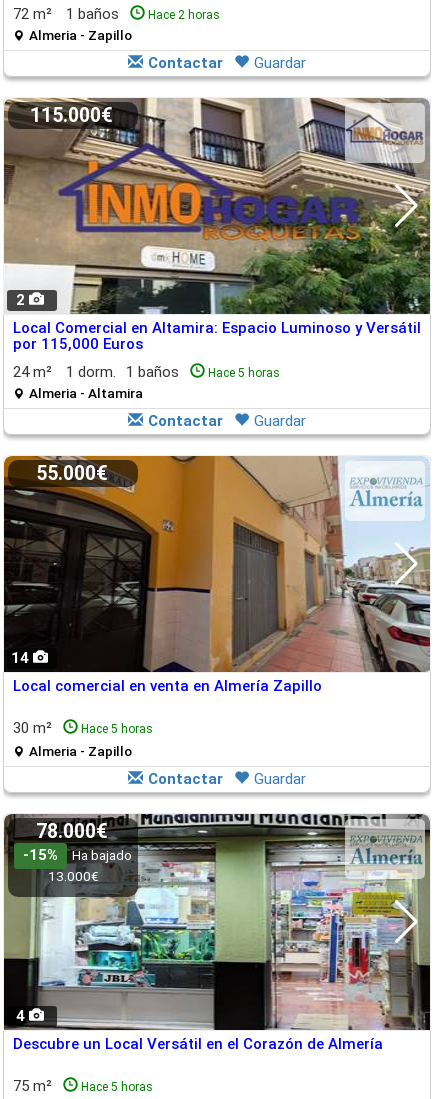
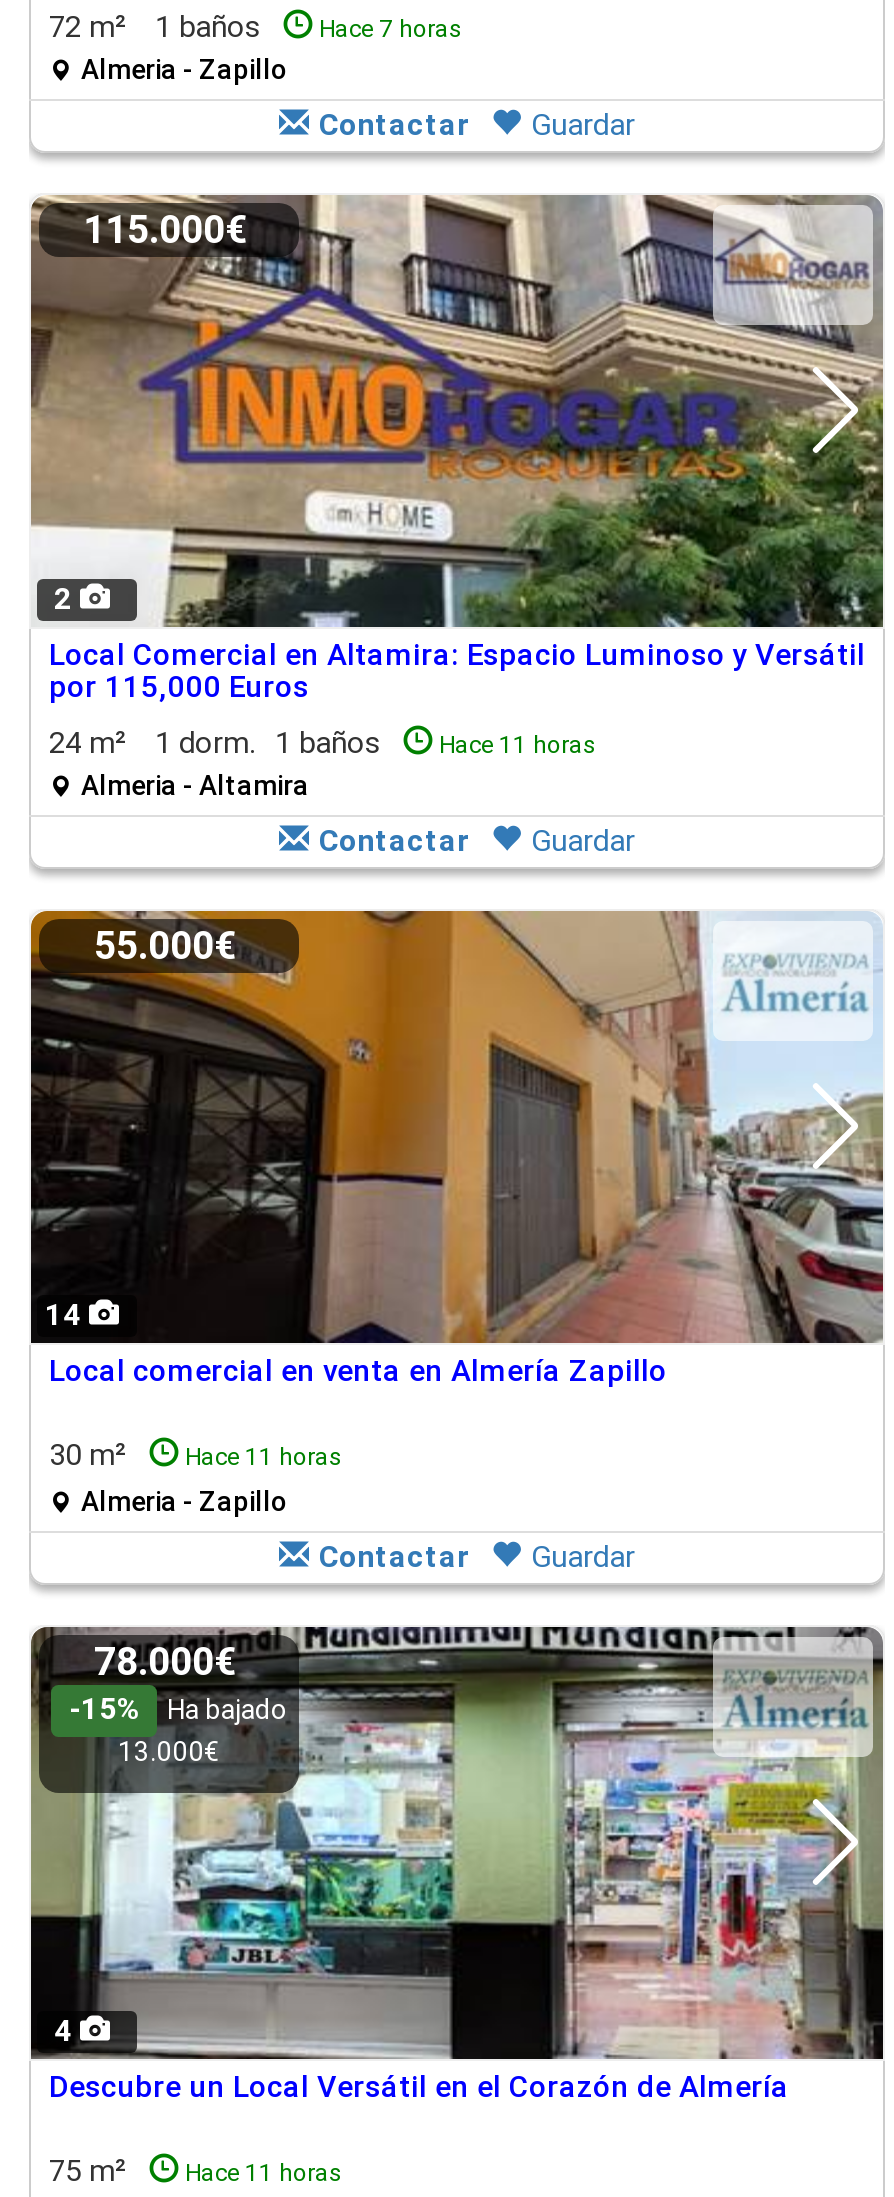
- Hace 2 horas
+ Hace 7 horas

- Hace 5 horas
+ Hace 11 horas

- 30 m² Hace 5 horas
+ 30 m² Hace 11 horas

- 75 m² Hace 5 horas
+ 75 m² Hace 11 horas
